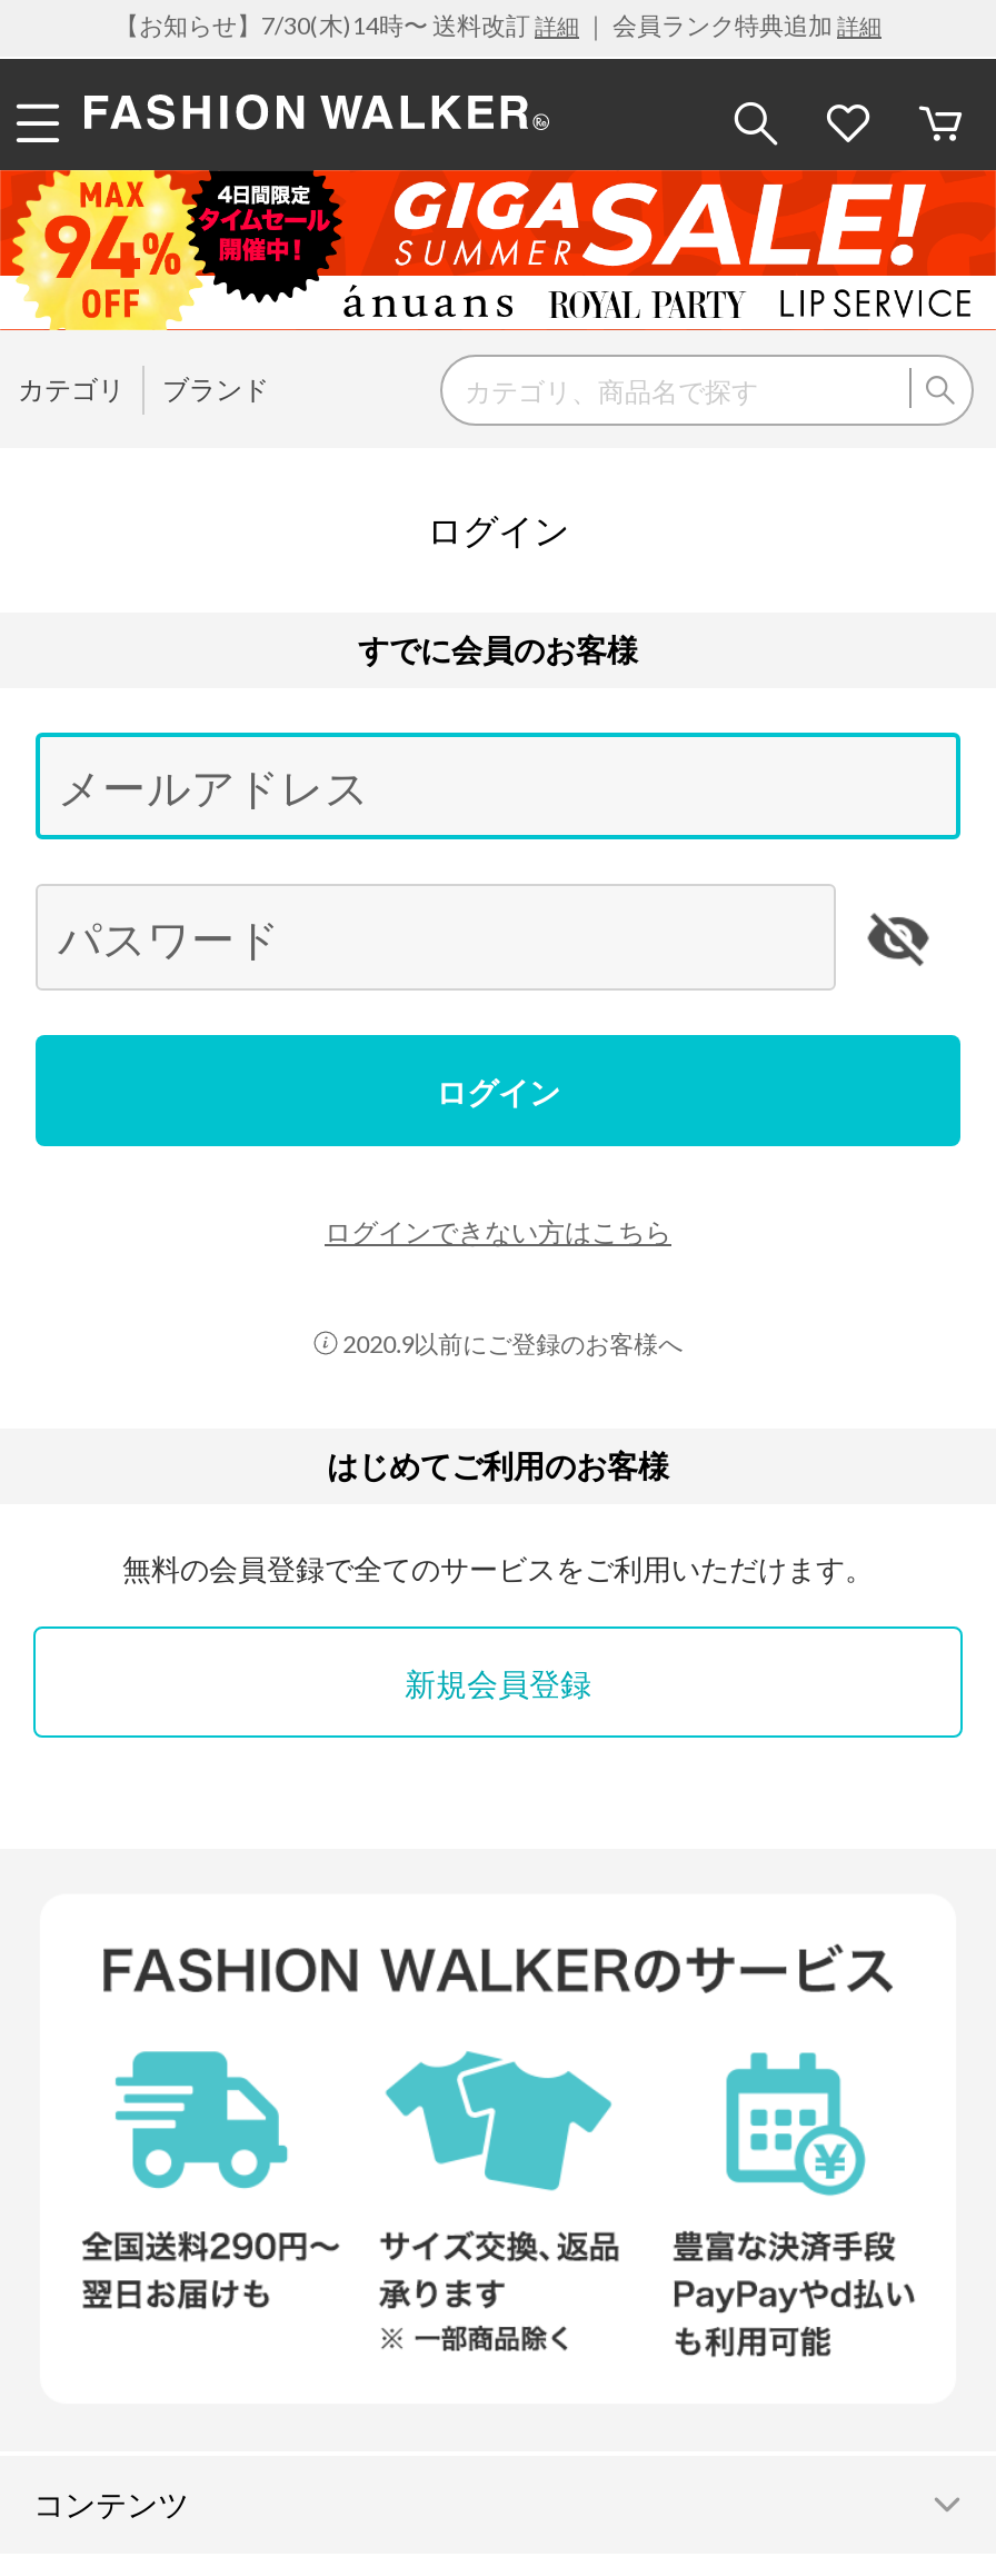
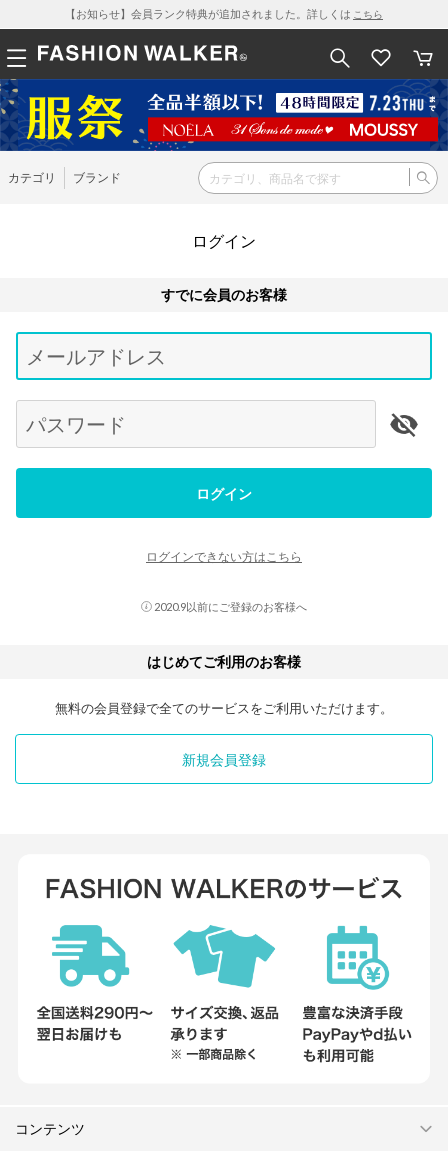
- 【お知らせ】7/30(木)14時〜 送料改訂詳細｜ 会員ランク特典追加詳細
+ 【お知らせ】会員ランク特典が追加されました。詳しくはこちら

- [image]
+ [image]
